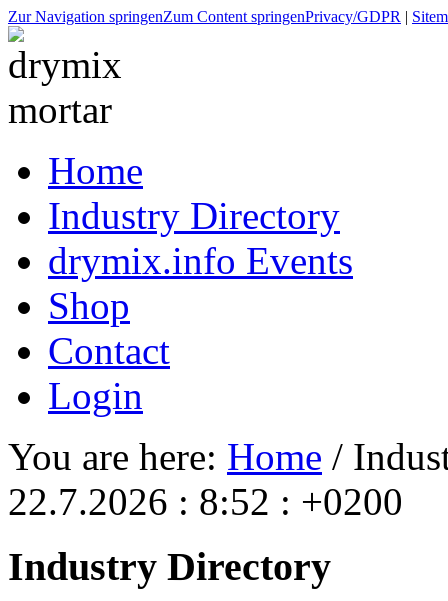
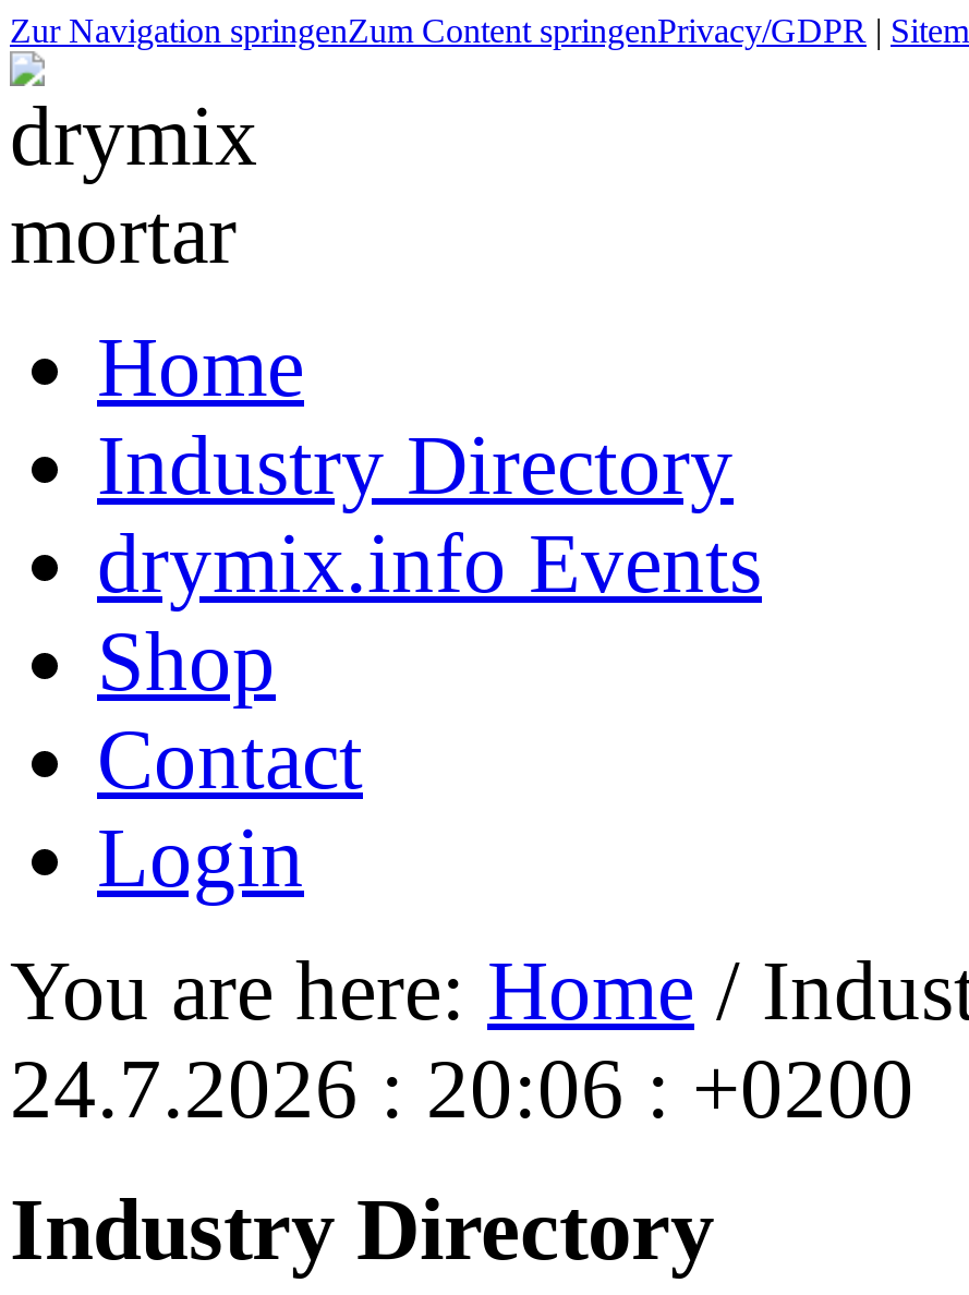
- 22.7.2026 : 8:52 : +0200
+ 24.7.2026 : 20:06 : +0200
